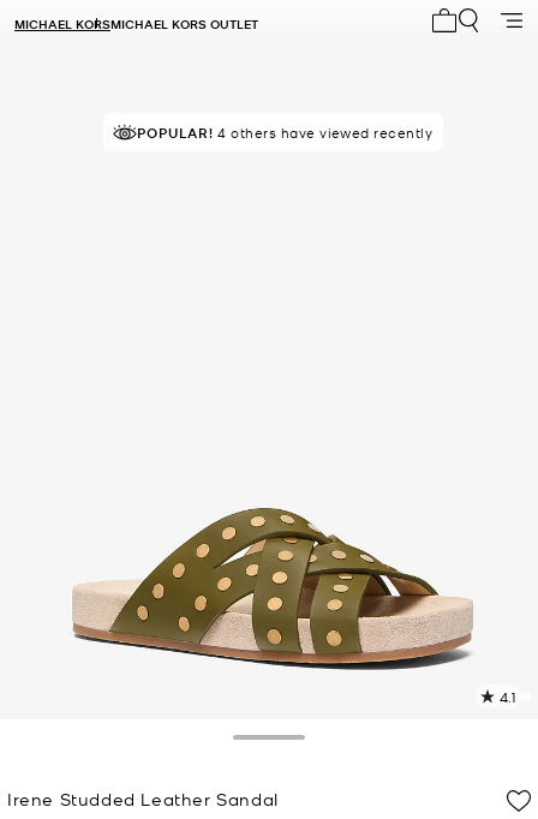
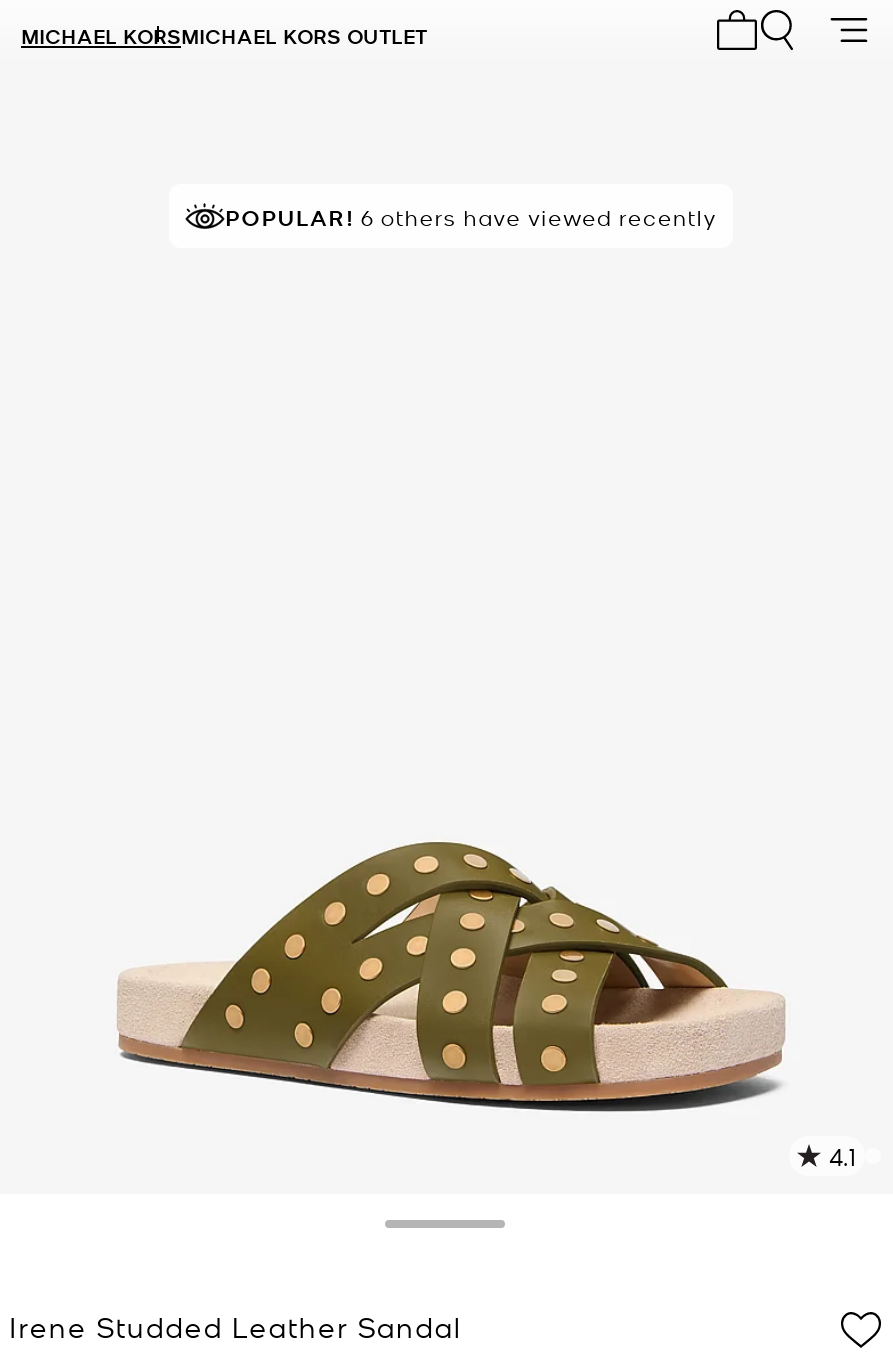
- POPULAR! 4 others have viewed recently
+ POPULAR! 6 others have viewed recently
